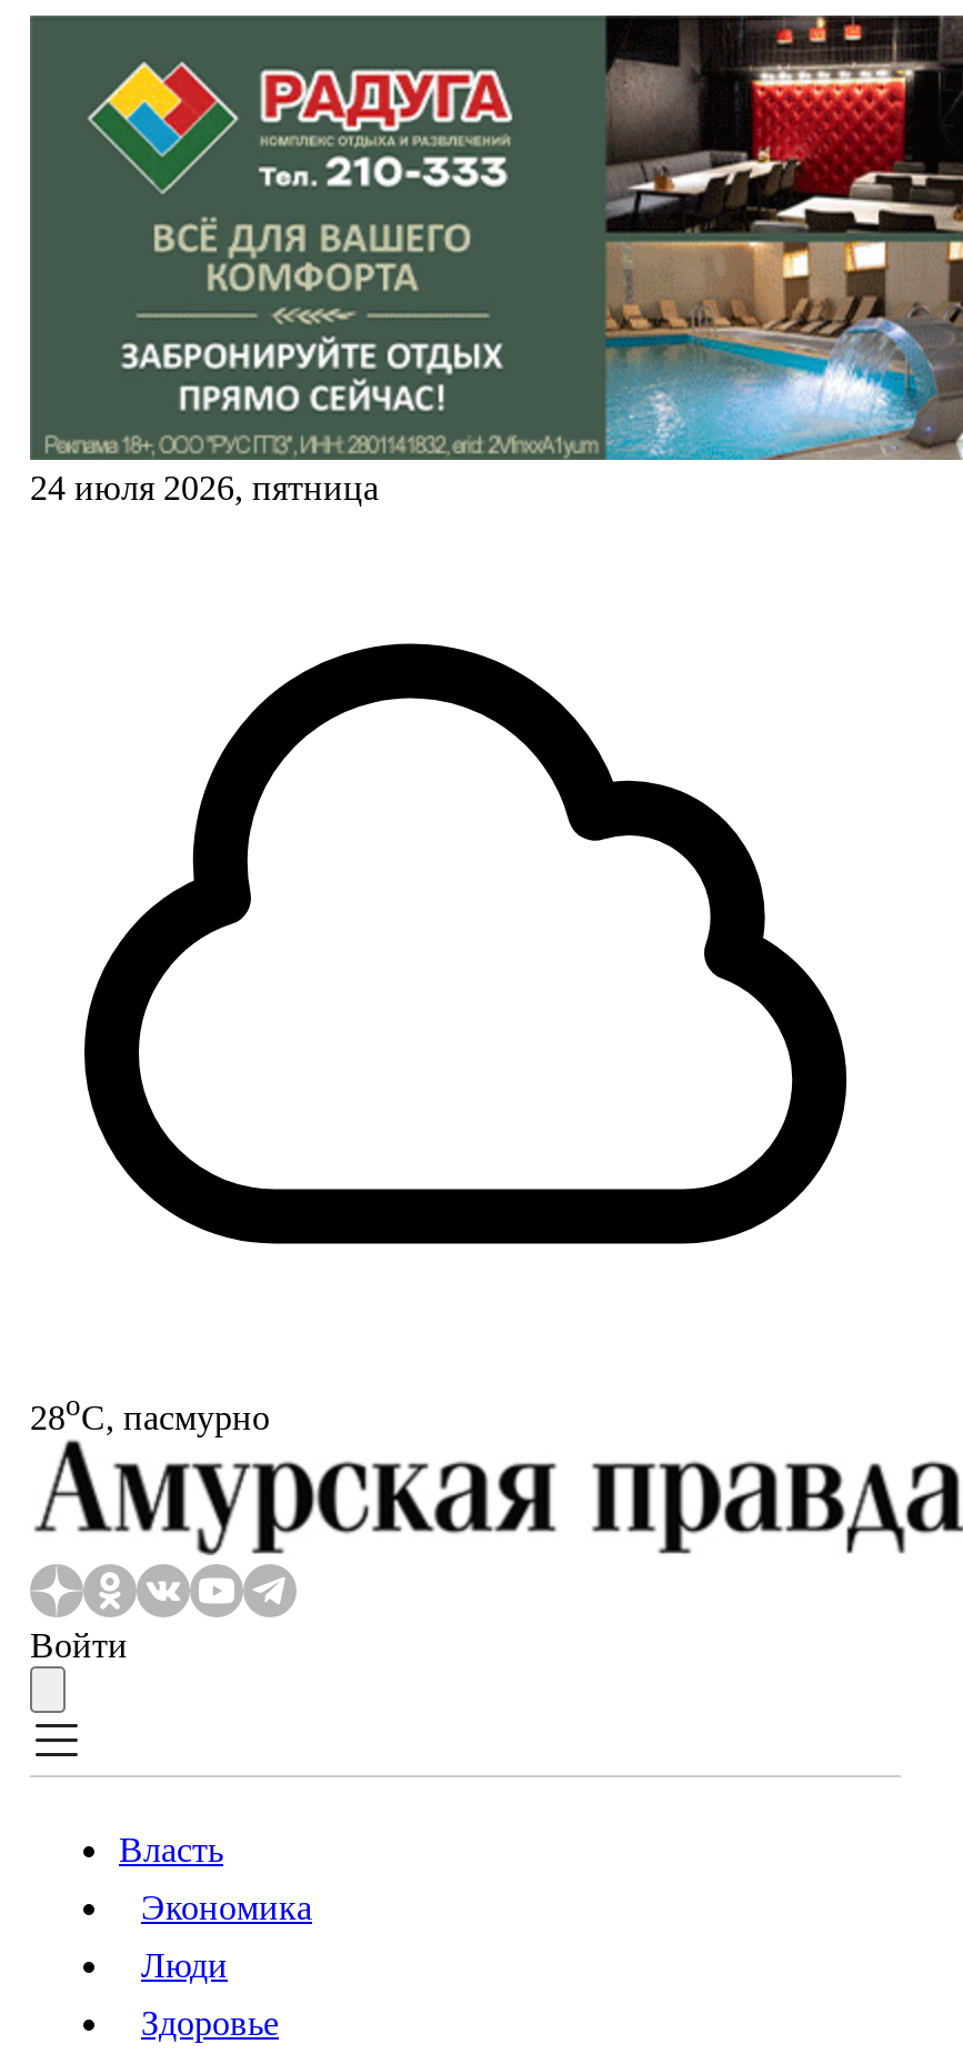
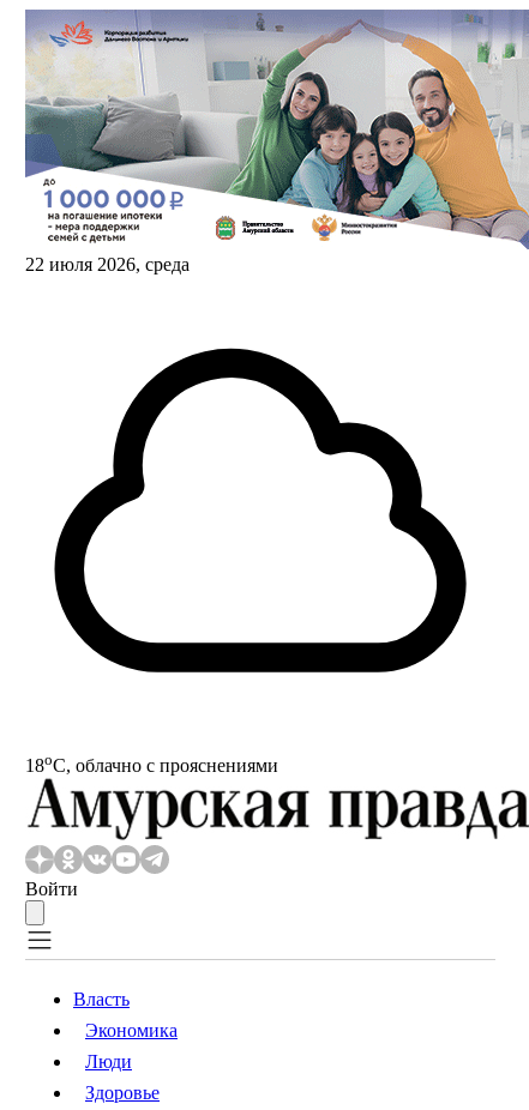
- [image]
- 24 июля 2026, пятница
+ [image]
+ 22 июля 2026, среда

- 28oС, пасмурно
+ 18oС, облачно с прояснениями
